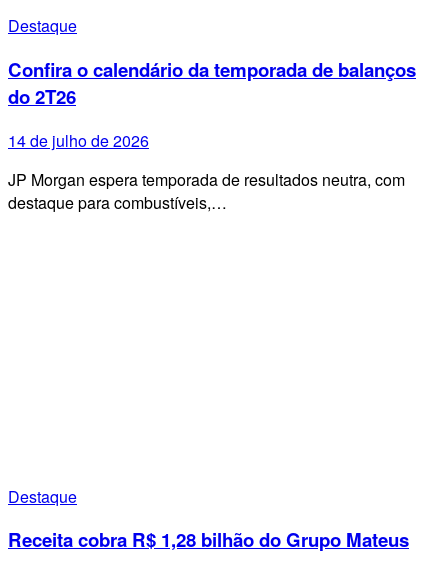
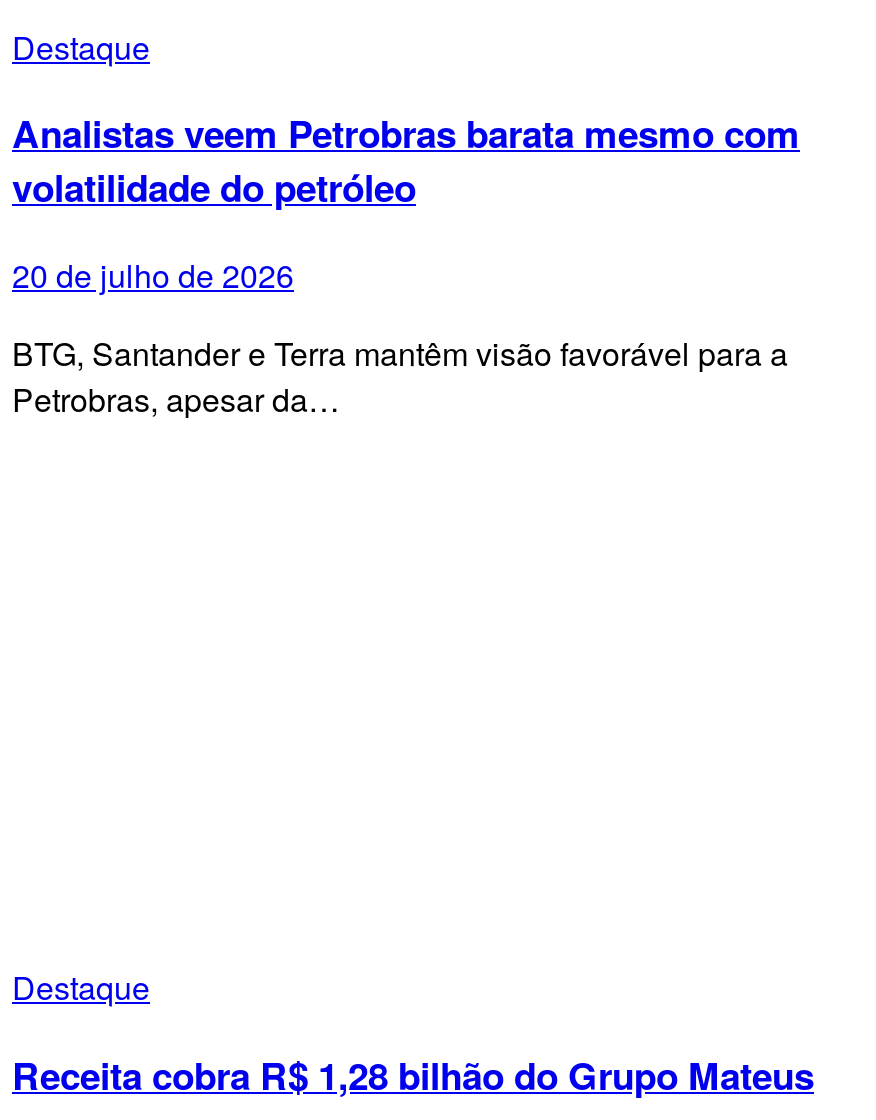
- Confira o calendário da temporada de balanços
- do 2T26
+ Analistas veem Petrobras barata mesmo com
+ volatilidade do petróleo

- 14 de julho de 2026
+ 20 de julho de 2026

- JP Morgan espera temporada de resultados neutra, com
- destaque para combustíveis,…
+ BTG, Santander e Terra mantêm visão favorável para a
+ Petrobras, apesar da…
